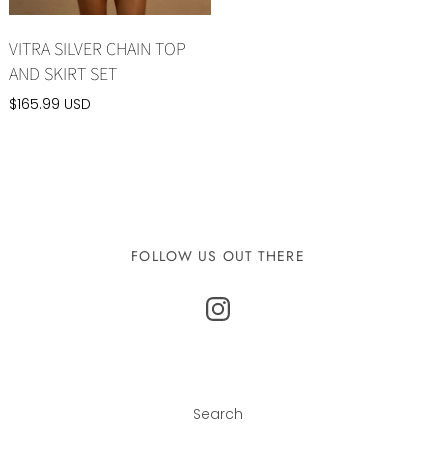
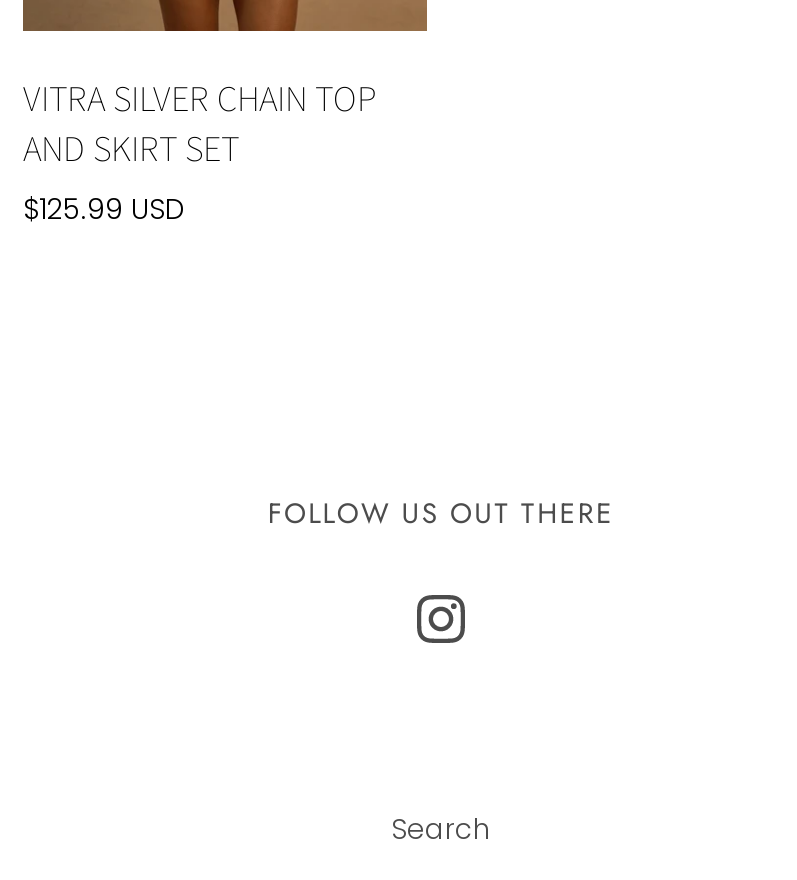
- $165.99 USD
+ $125.99 USD
